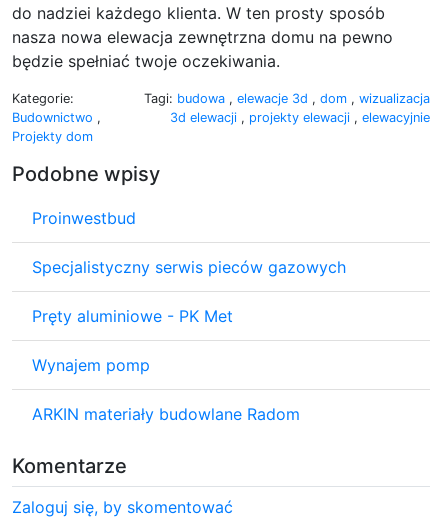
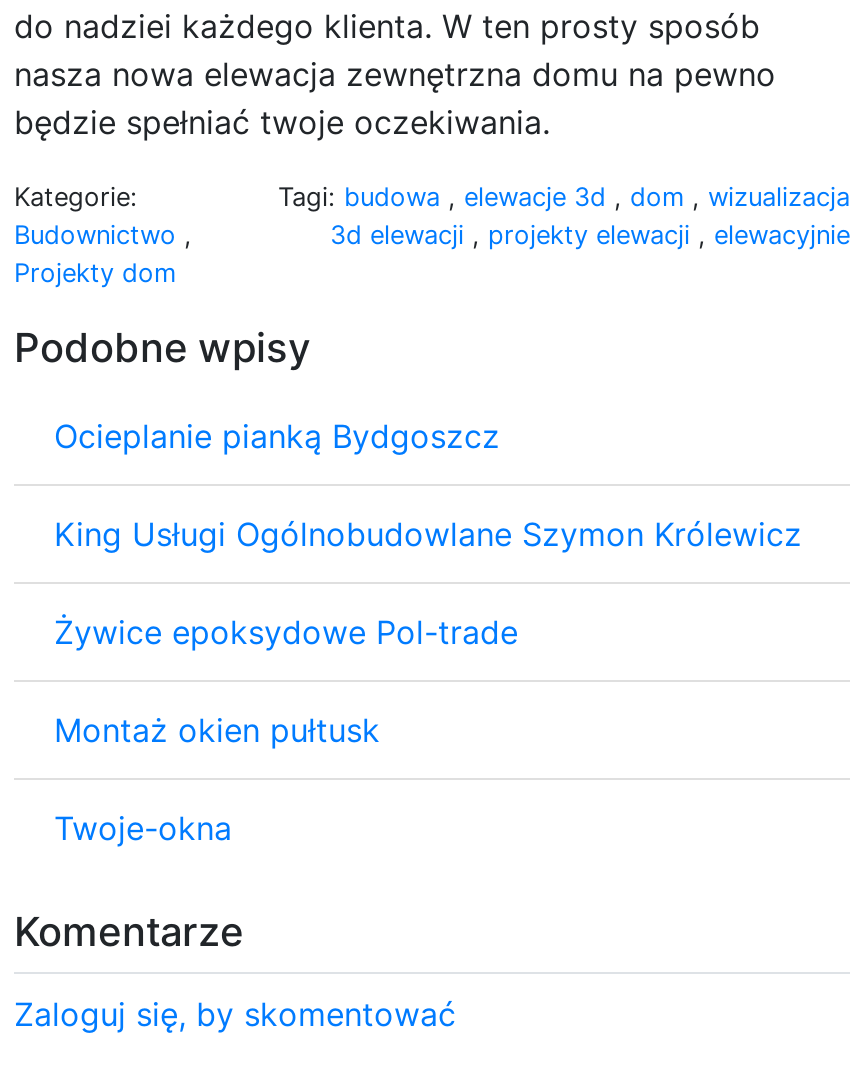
- Proinwestbud
+ Ocieplanie pianką Bydgoszcz

- Specjalistyczny serwis pieców gazowych
+ King Usługi Ogólnobudowlane Szymon Królewicz

- Pręty aluminiowe - PK Met
+ Żywice epoksydowe Pol-trade

- Wynajem pomp
+ Montaż okien pułtusk

- ARKIN materiały budowlane Radom
+ Twoje-okna
